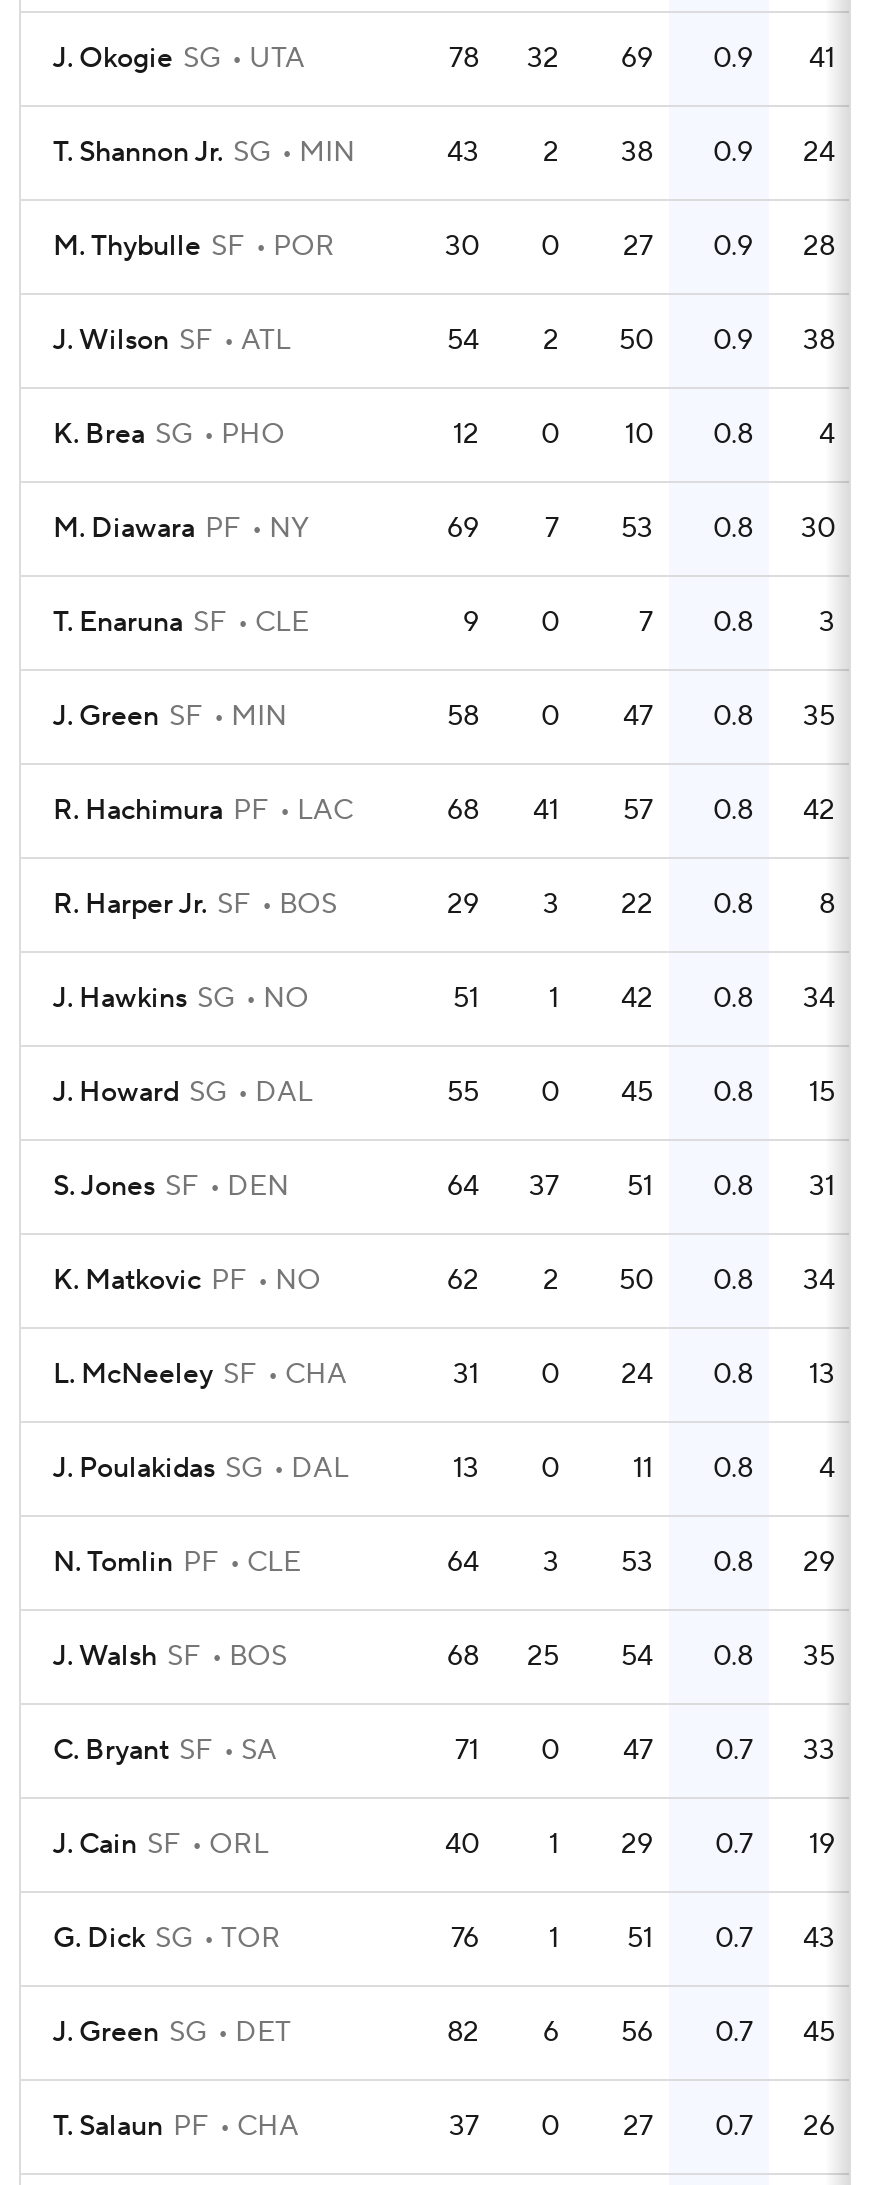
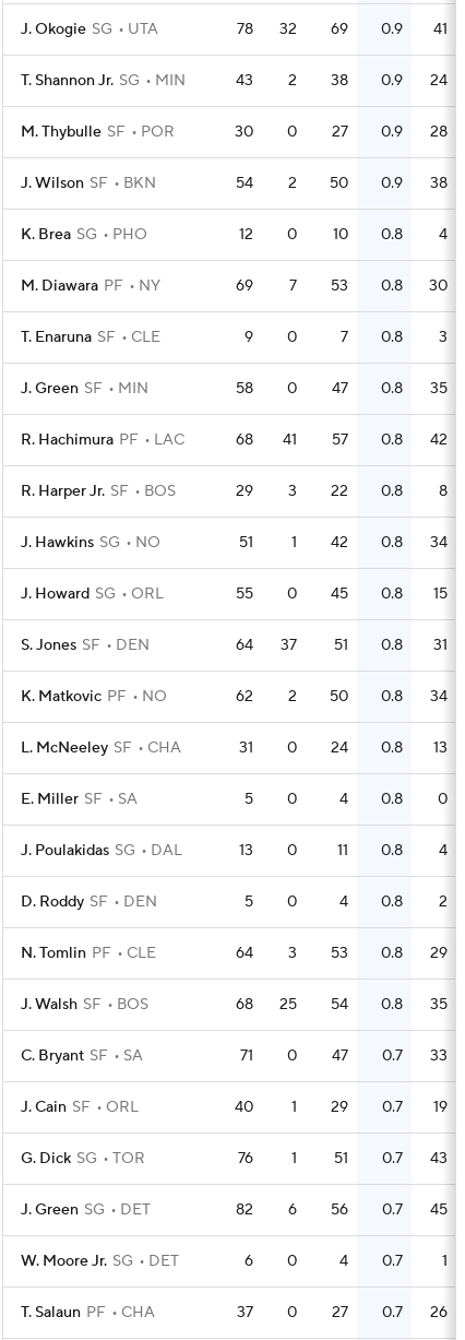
- J. Wilson SF ATL
+ J. Wilson SF BKN

- J. Howard SG DAL
+ J. Howard SG ORL

+ E. Miller SF SA
+ 5
+ 0
+ 4
+ 0.8
+ 0

+ D. Roddy SF DEN
+ 5
+ 0
+ 4
+ 0.8
+ 2

+ W. Moore Jr. SG DET
+ 6
+ 0
+ 4
+ 0.7
+ 1
